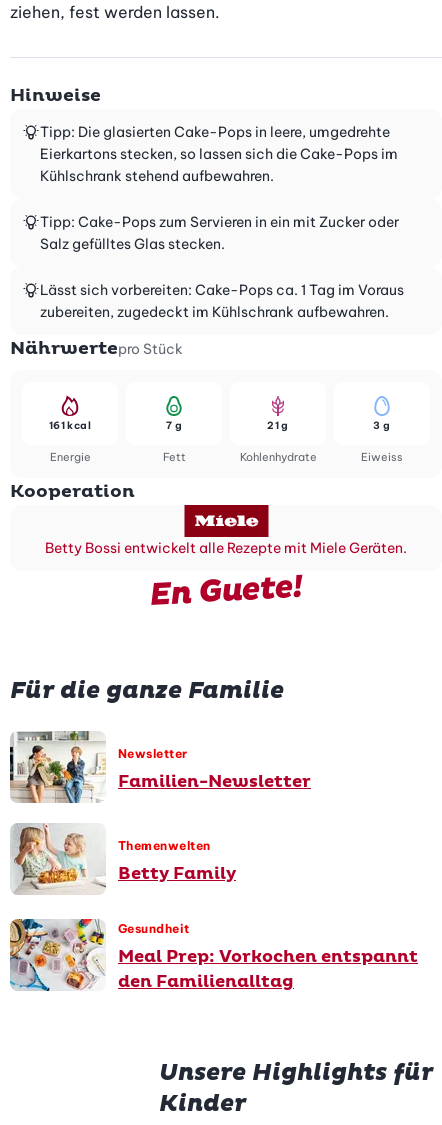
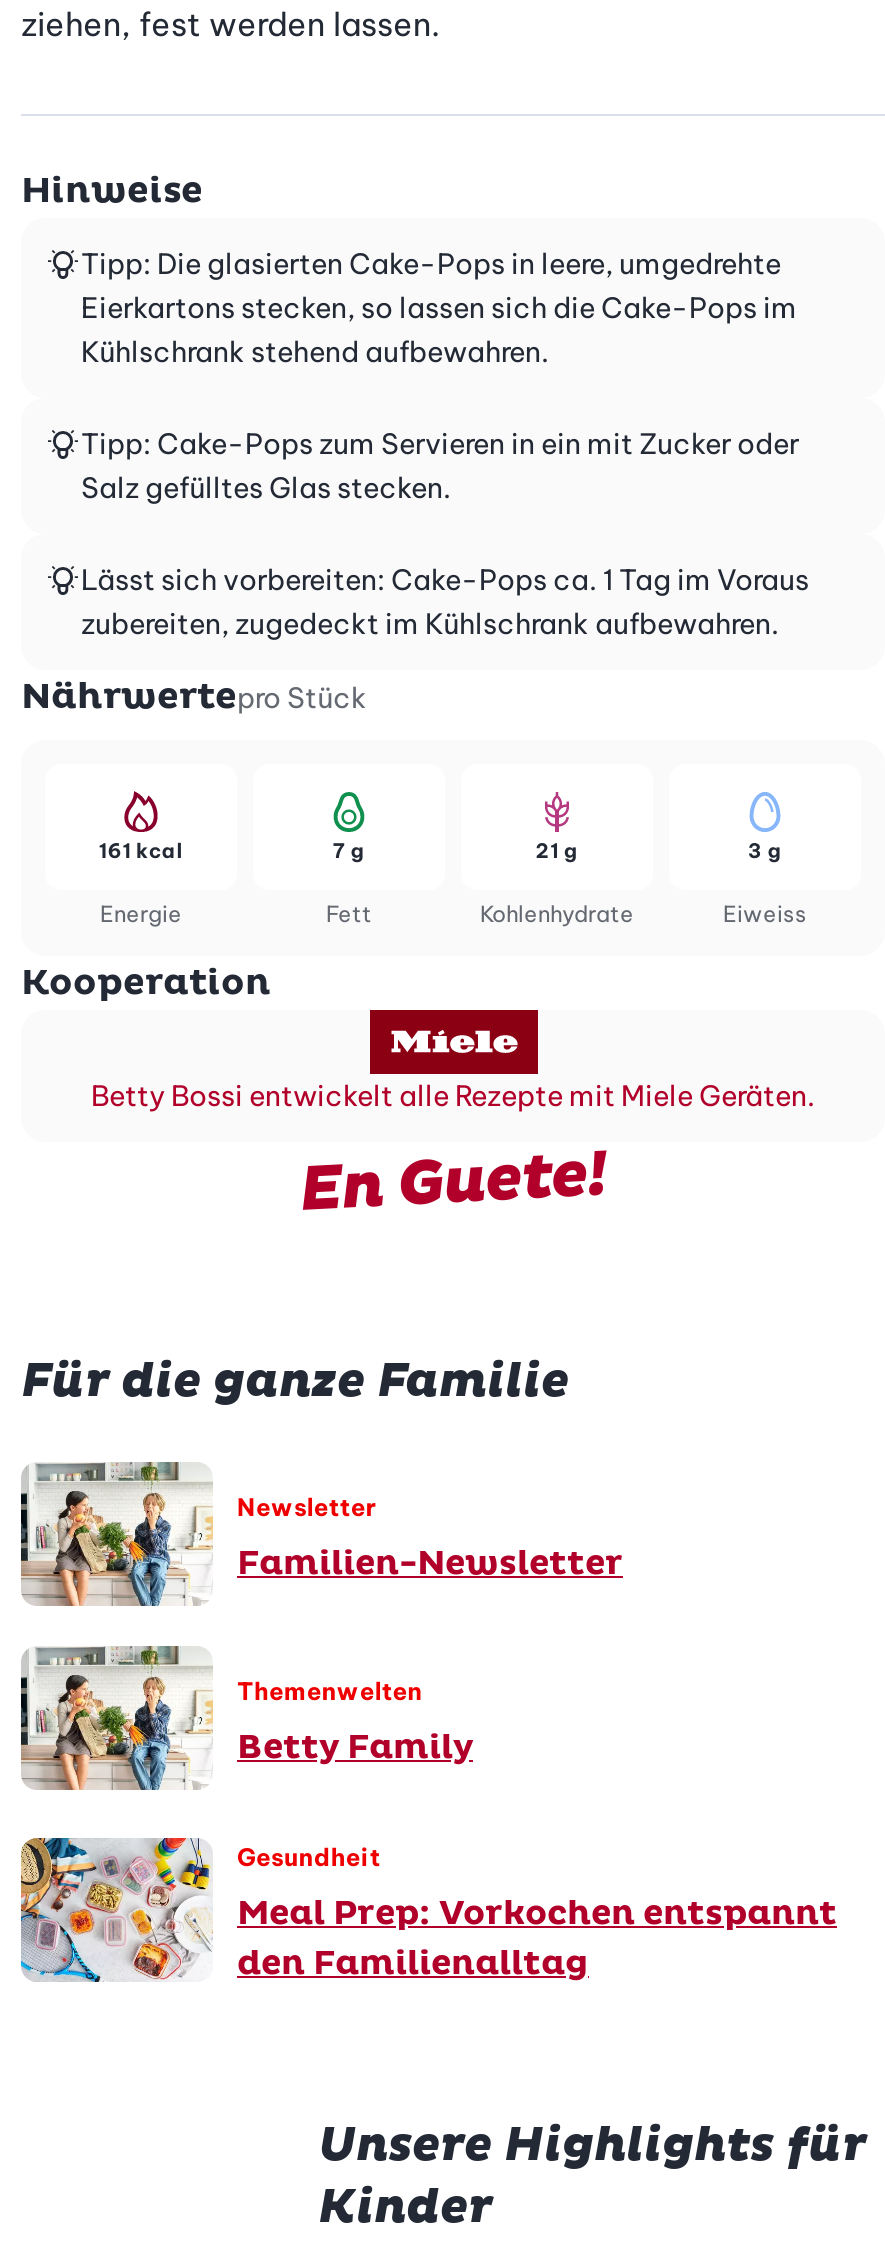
- [image]
+ [image]
